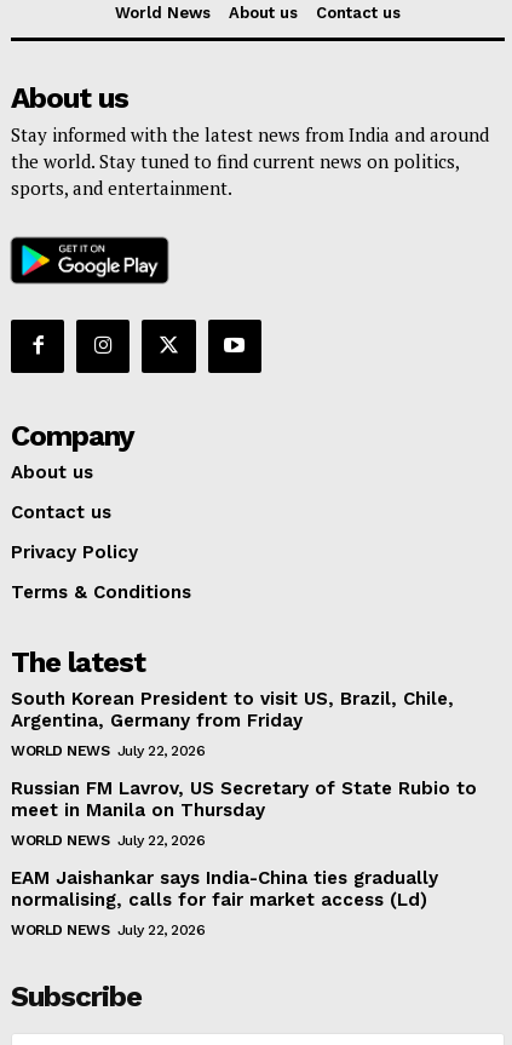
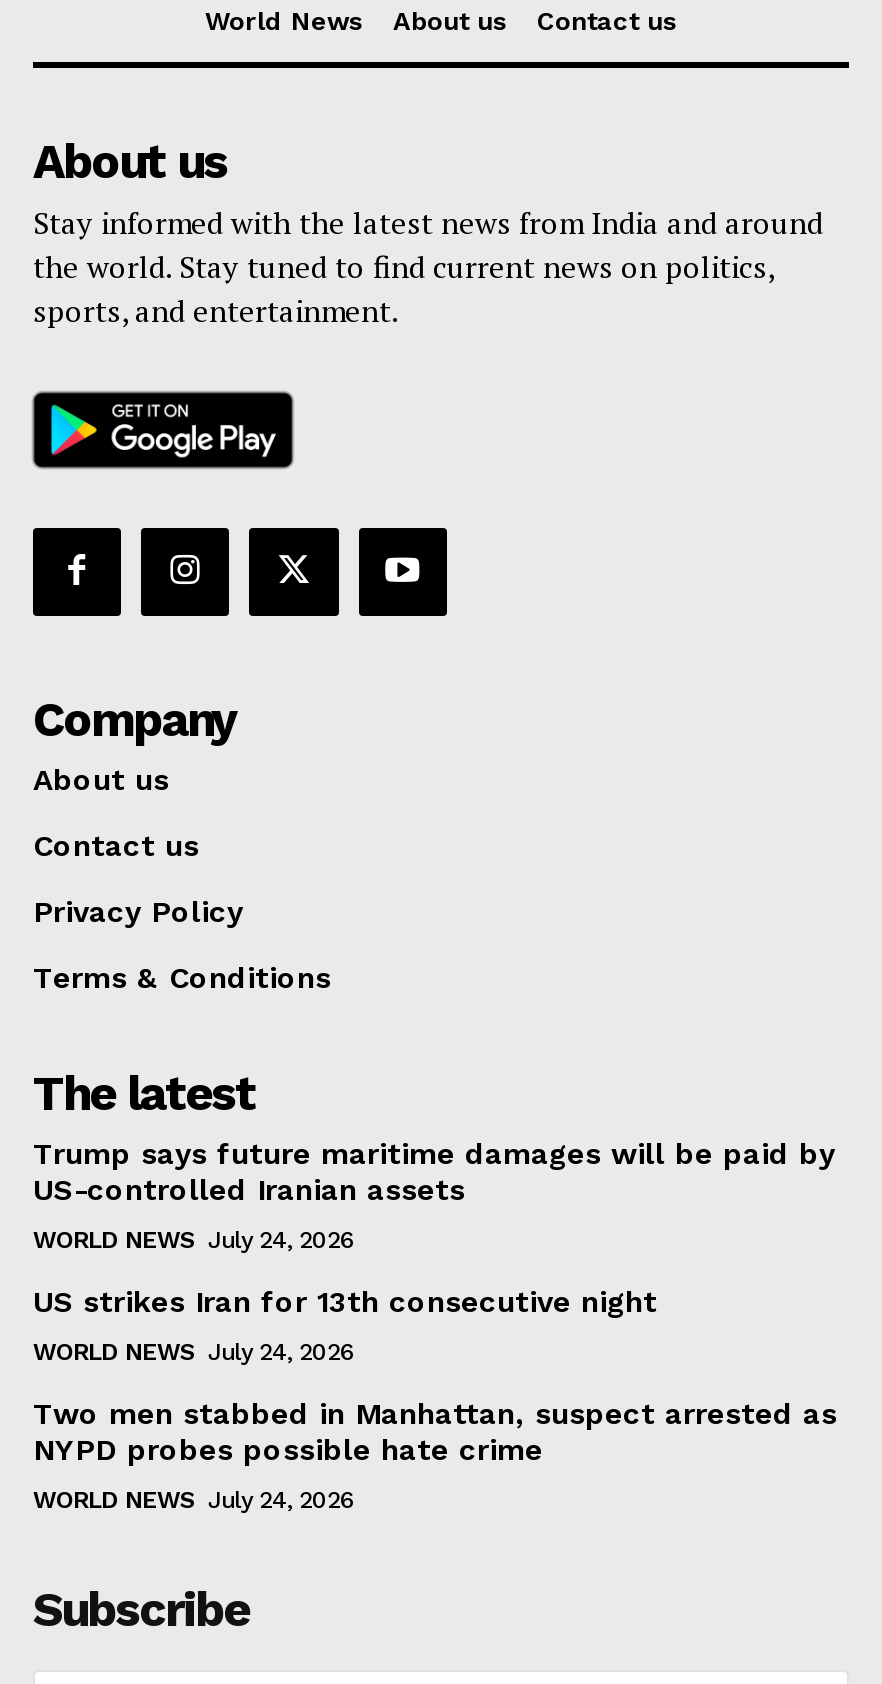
- South Korean President to visit US, Brazil, Chile,
- Argentina, Germany from Friday
+ Trump says future maritime damages will be paid by
+ US-controlled Iranian assets

- WORLD NEWS July 22, 2026
+ WORLD NEWS July 24, 2026

- Russian FM Lavrov, US Secretary of State Rubio to
- meet in Manila on Thursday
+ US strikes Iran for 13th consecutive night

- WORLD NEWS July 22, 2026
+ WORLD NEWS July 24, 2026

- EAM Jaishankar says India-China ties gradually
- normalising, calls for fair market access (Ld)
+ Two men stabbed in Manhattan, suspect arrested as
+ NYPD probes possible hate crime

- WORLD NEWS July 22, 2026
+ WORLD NEWS July 24, 2026
